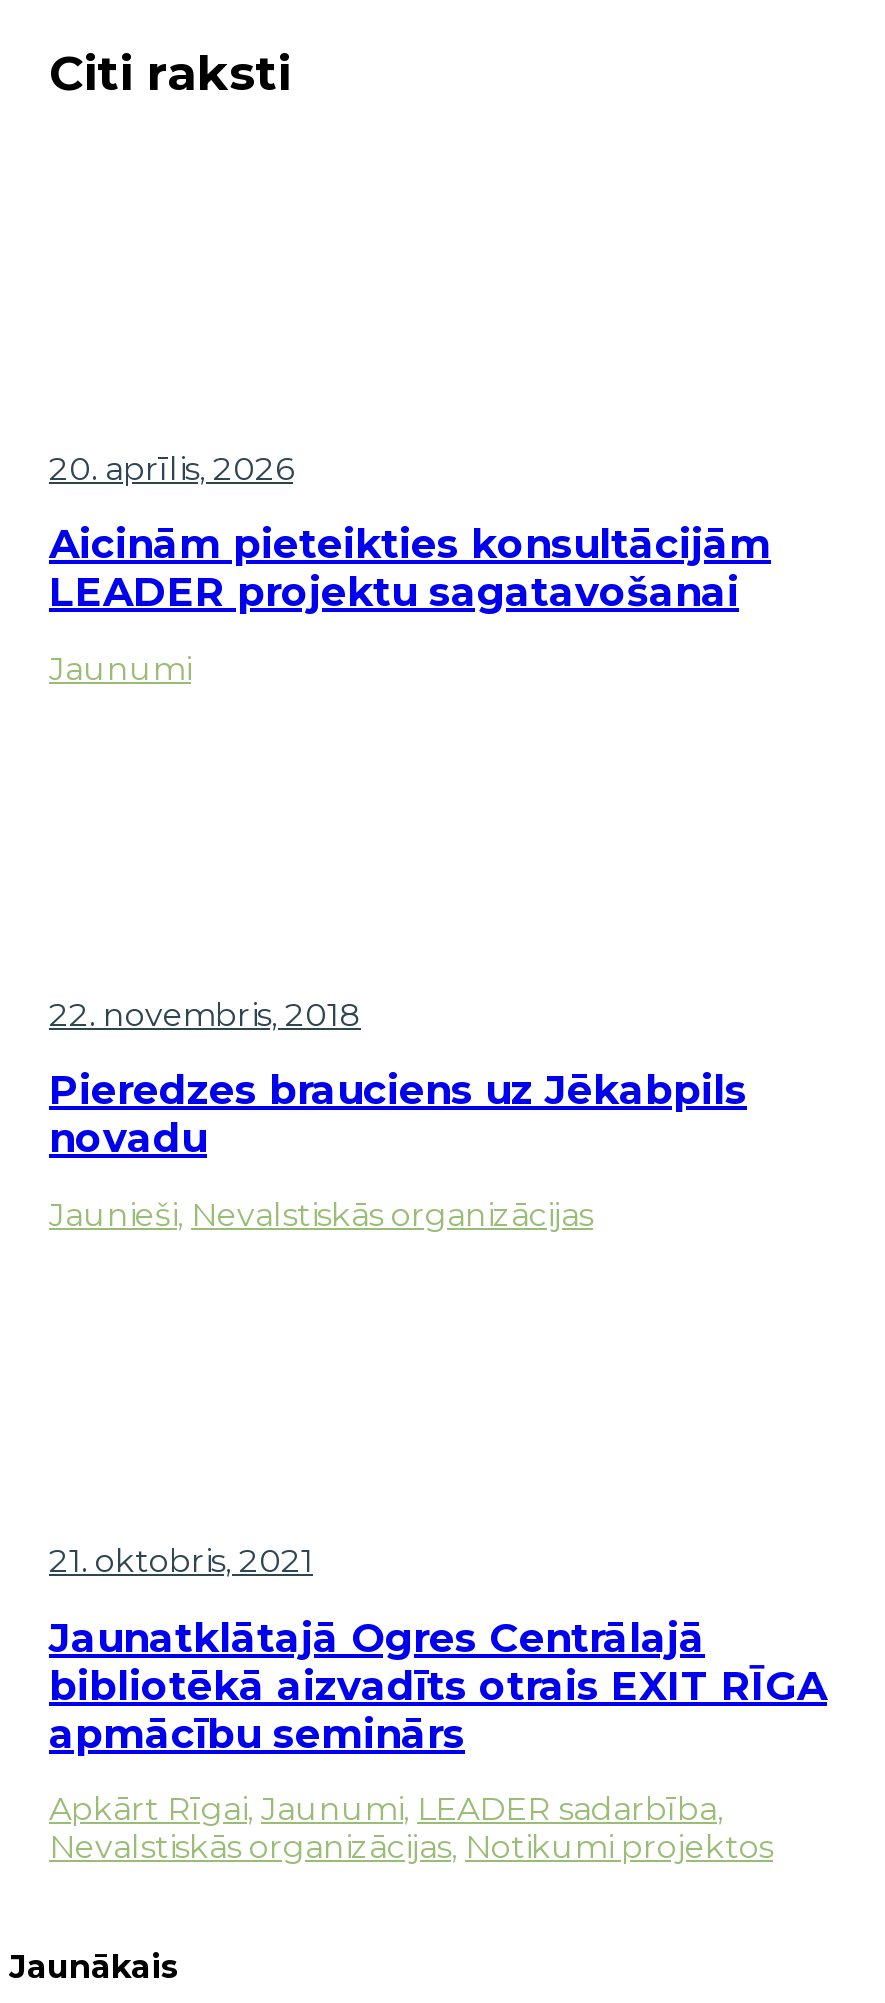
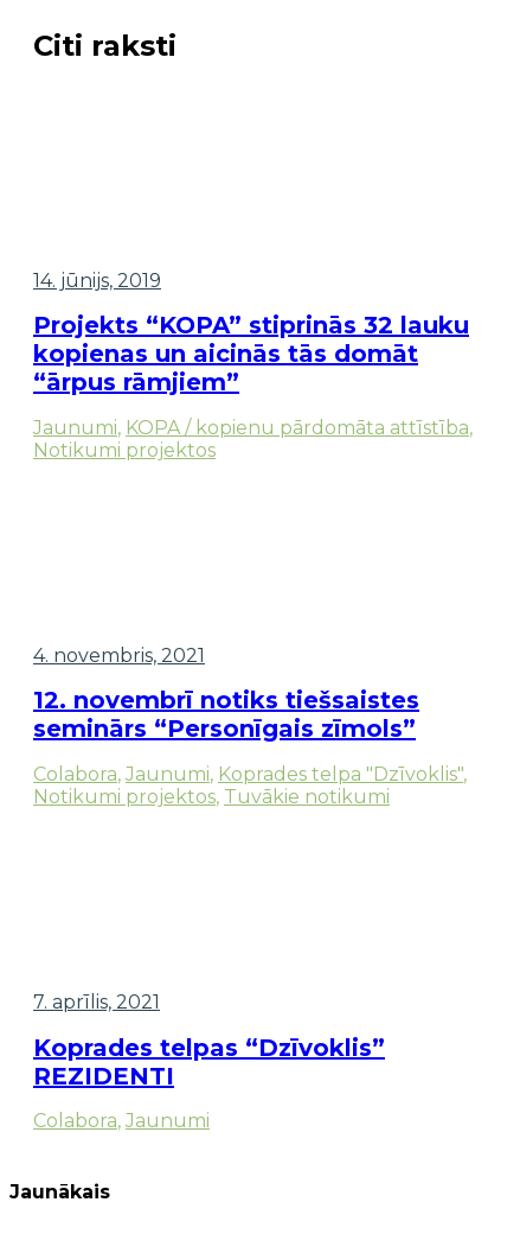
- 20. aprīlis, 2026
+ 14. jūnijs, 2019

- Aicinām pieteikties konsultācijām
- LEADER projektu sagatavošanai
+ Projekts “KOPA” stiprinās 32 lauku
+ kopienas un aicinās tās domāt
+ “ārpus rāmjiem”

- Jaunumi
+ Jaunumi, KOPA / kopienu pārdomāta attīstība,
+ Notikumi projektos

- 22. novembris, 2018
+ 4. novembris, 2021

- Pieredzes brauciens uz Jēkabpils
- novadu
+ 12. novembrī notiks tiešsaistes
+ seminārs “Personīgais zīmols”

- Jaunieši, Nevalstiskās organizācijas
+ Colabora, Jaunumi, Koprades telpa "Dzīvoklis",
+ Notikumi projektos, Tuvākie notikumi

- 21. oktobris, 2021
+ 7. aprīlis, 2021

- Jaunatklātajā Ogres Centrālajā
- bibliotēkā aizvadīts otrais EXIT RĪGA
- apmācību seminārs
+ Koprades telpas “Dzīvoklis”
+ REZIDENTI

- Apkārt Rīgai, Jaunumi, LEADER sadarbība,
- Nevalstiskās organizācijas, Notikumi projektos
+ Colabora, Jaunumi
